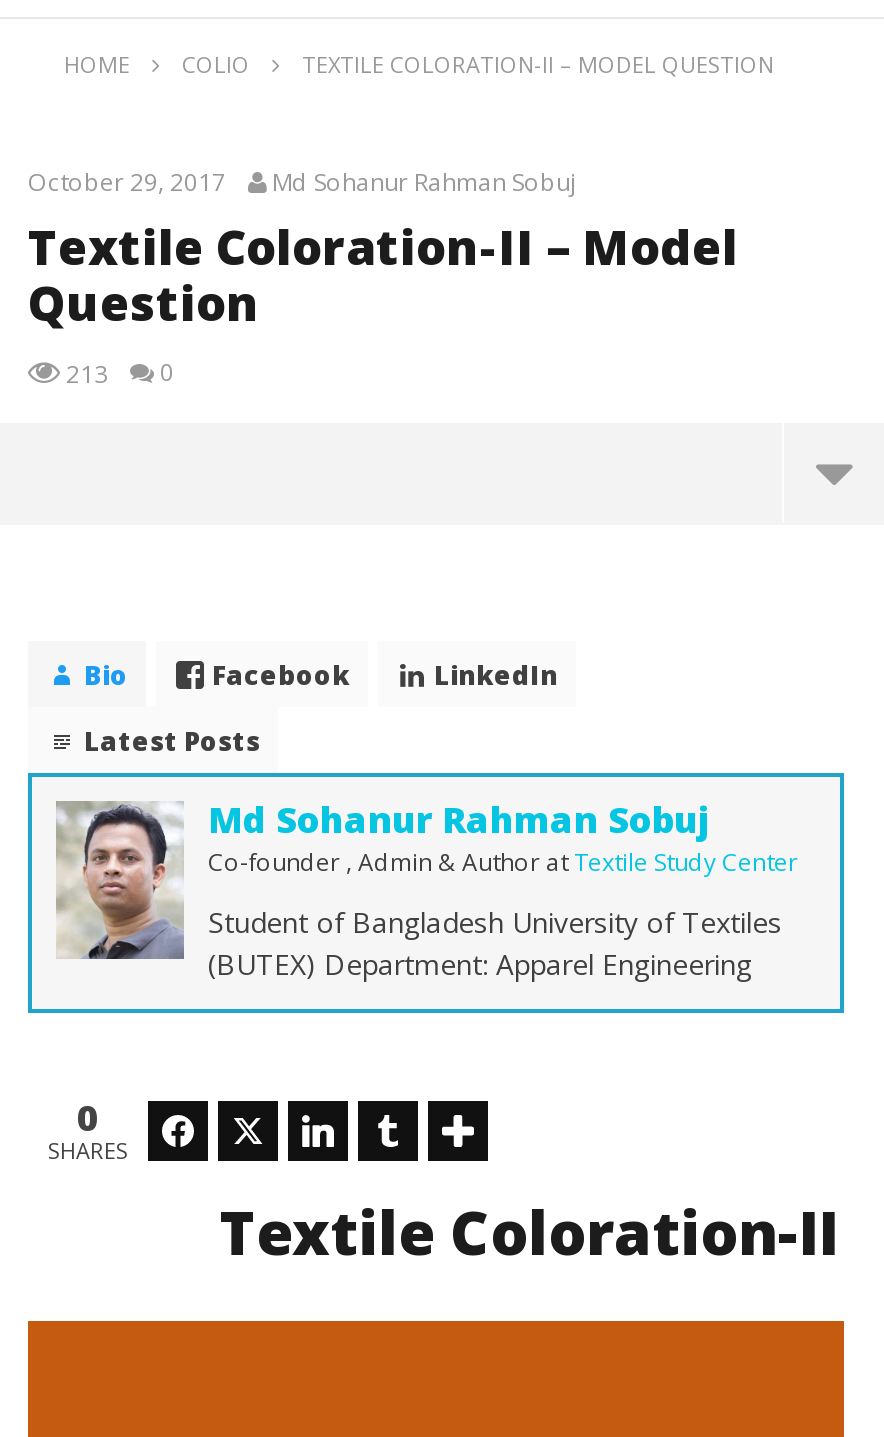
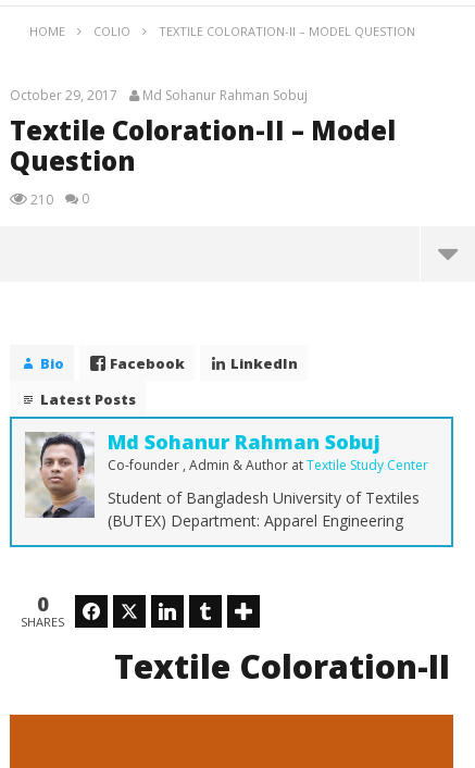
- 213 0
+ 210 0
